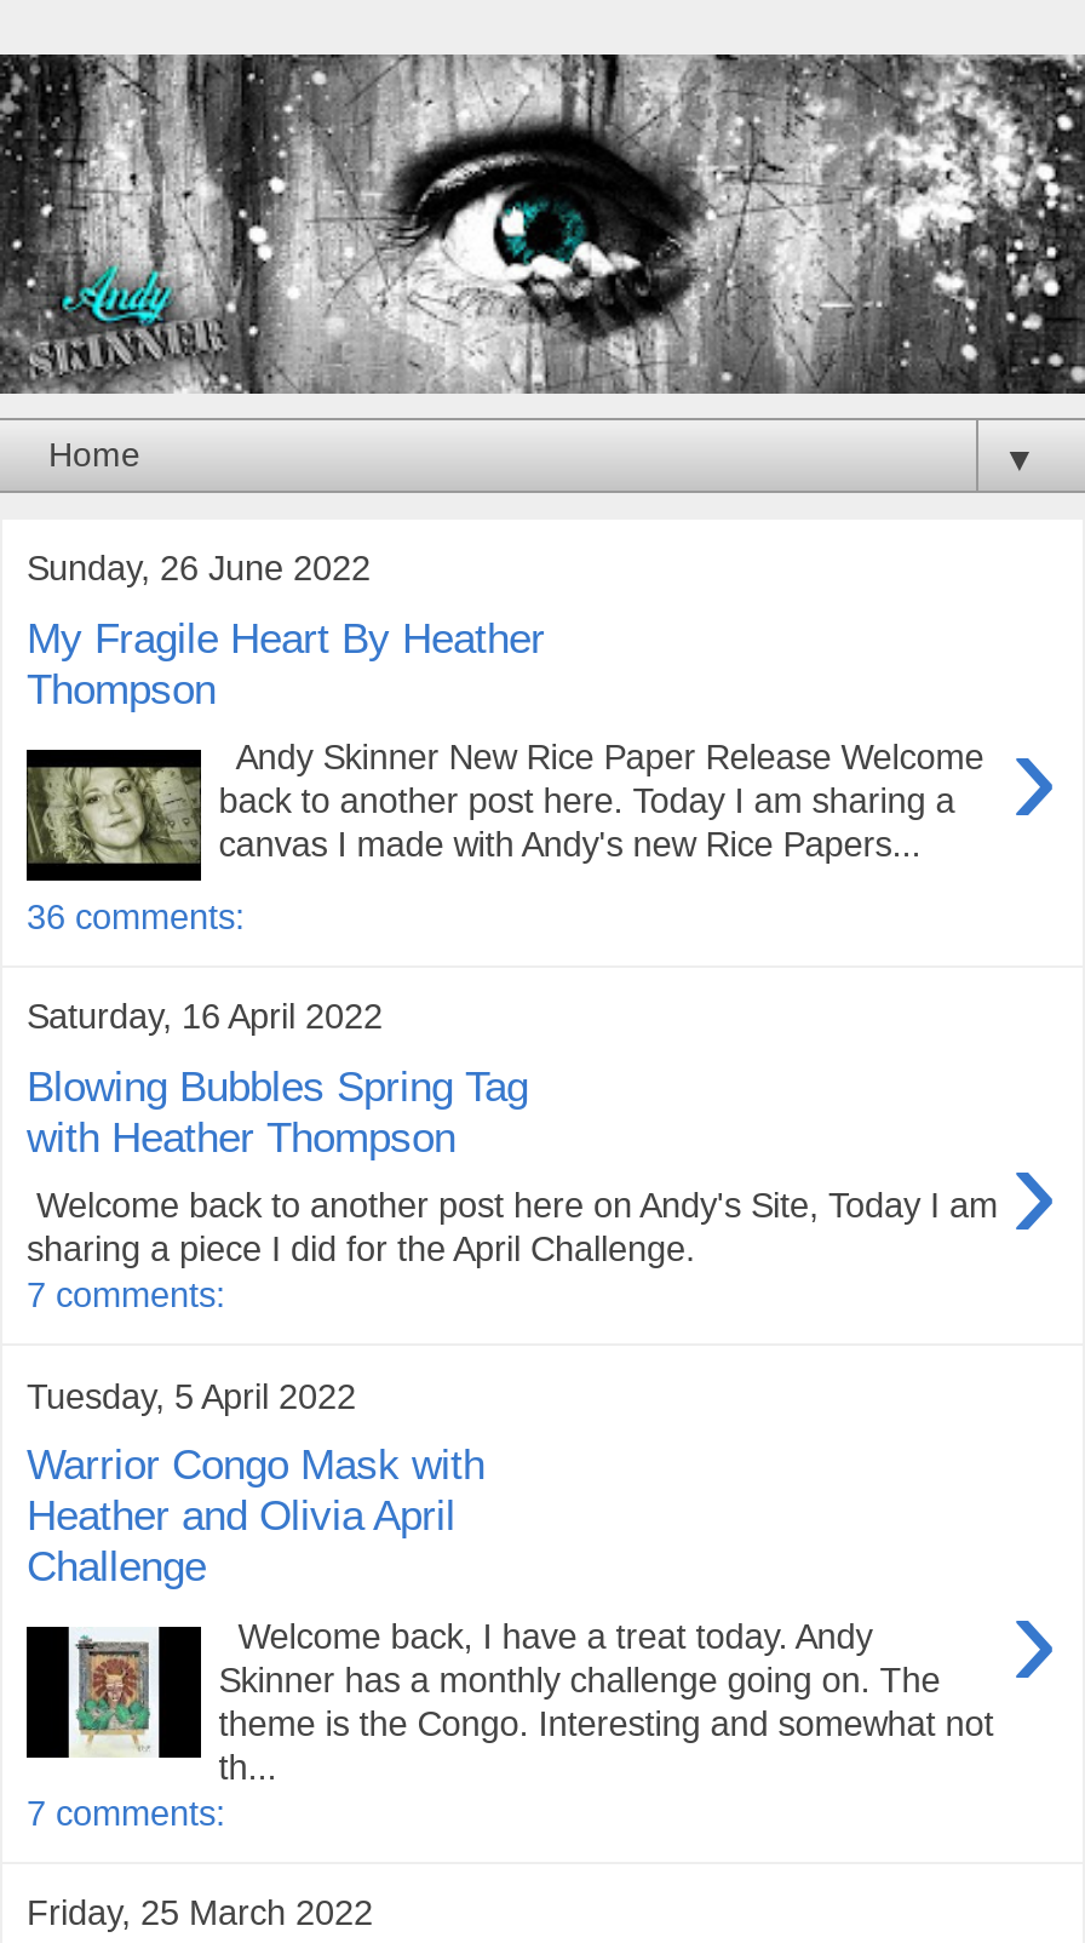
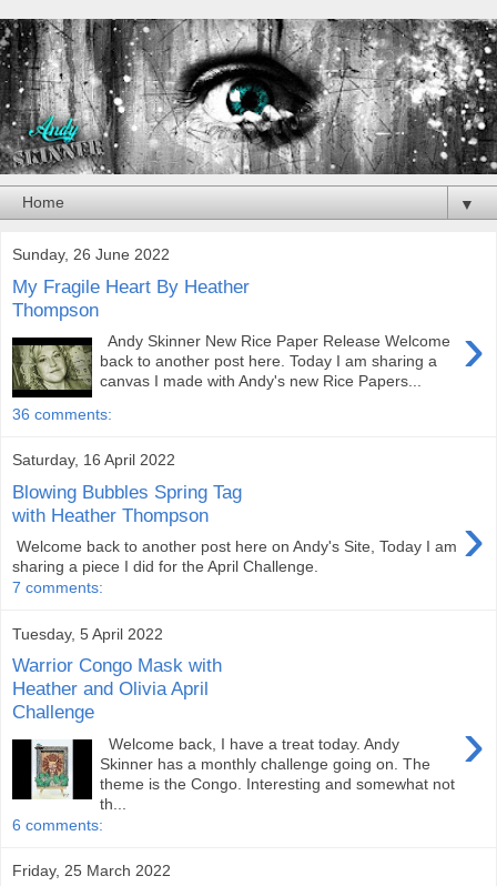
- 7 comments:
+ 6 comments:
